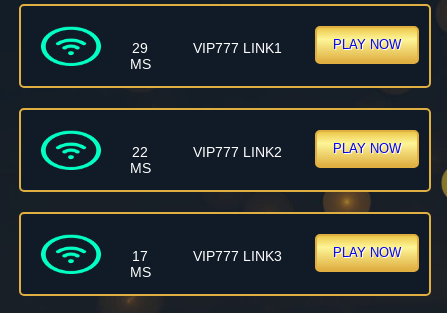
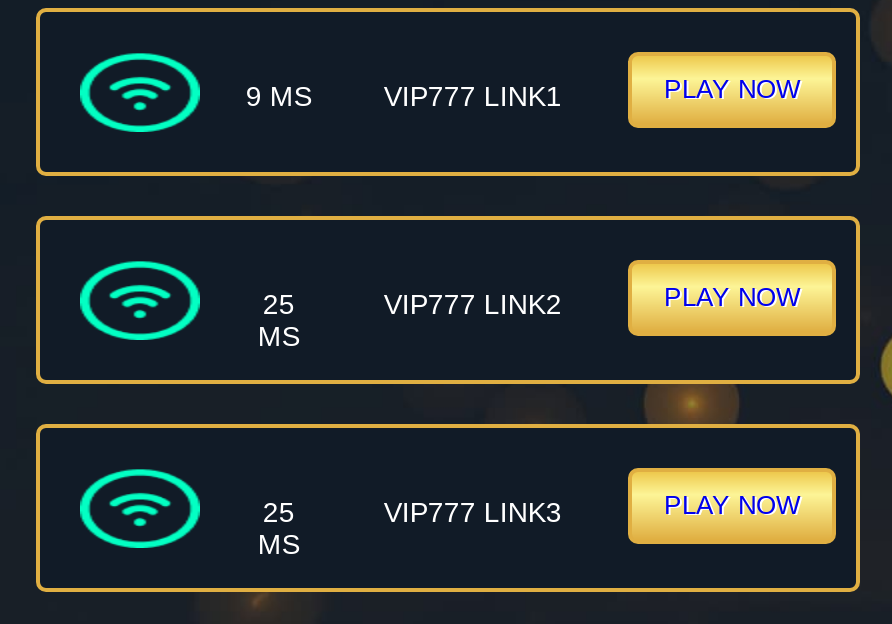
- 29
- MS
+ 9 MS

- 22
+ 25

- 17
+ 25
